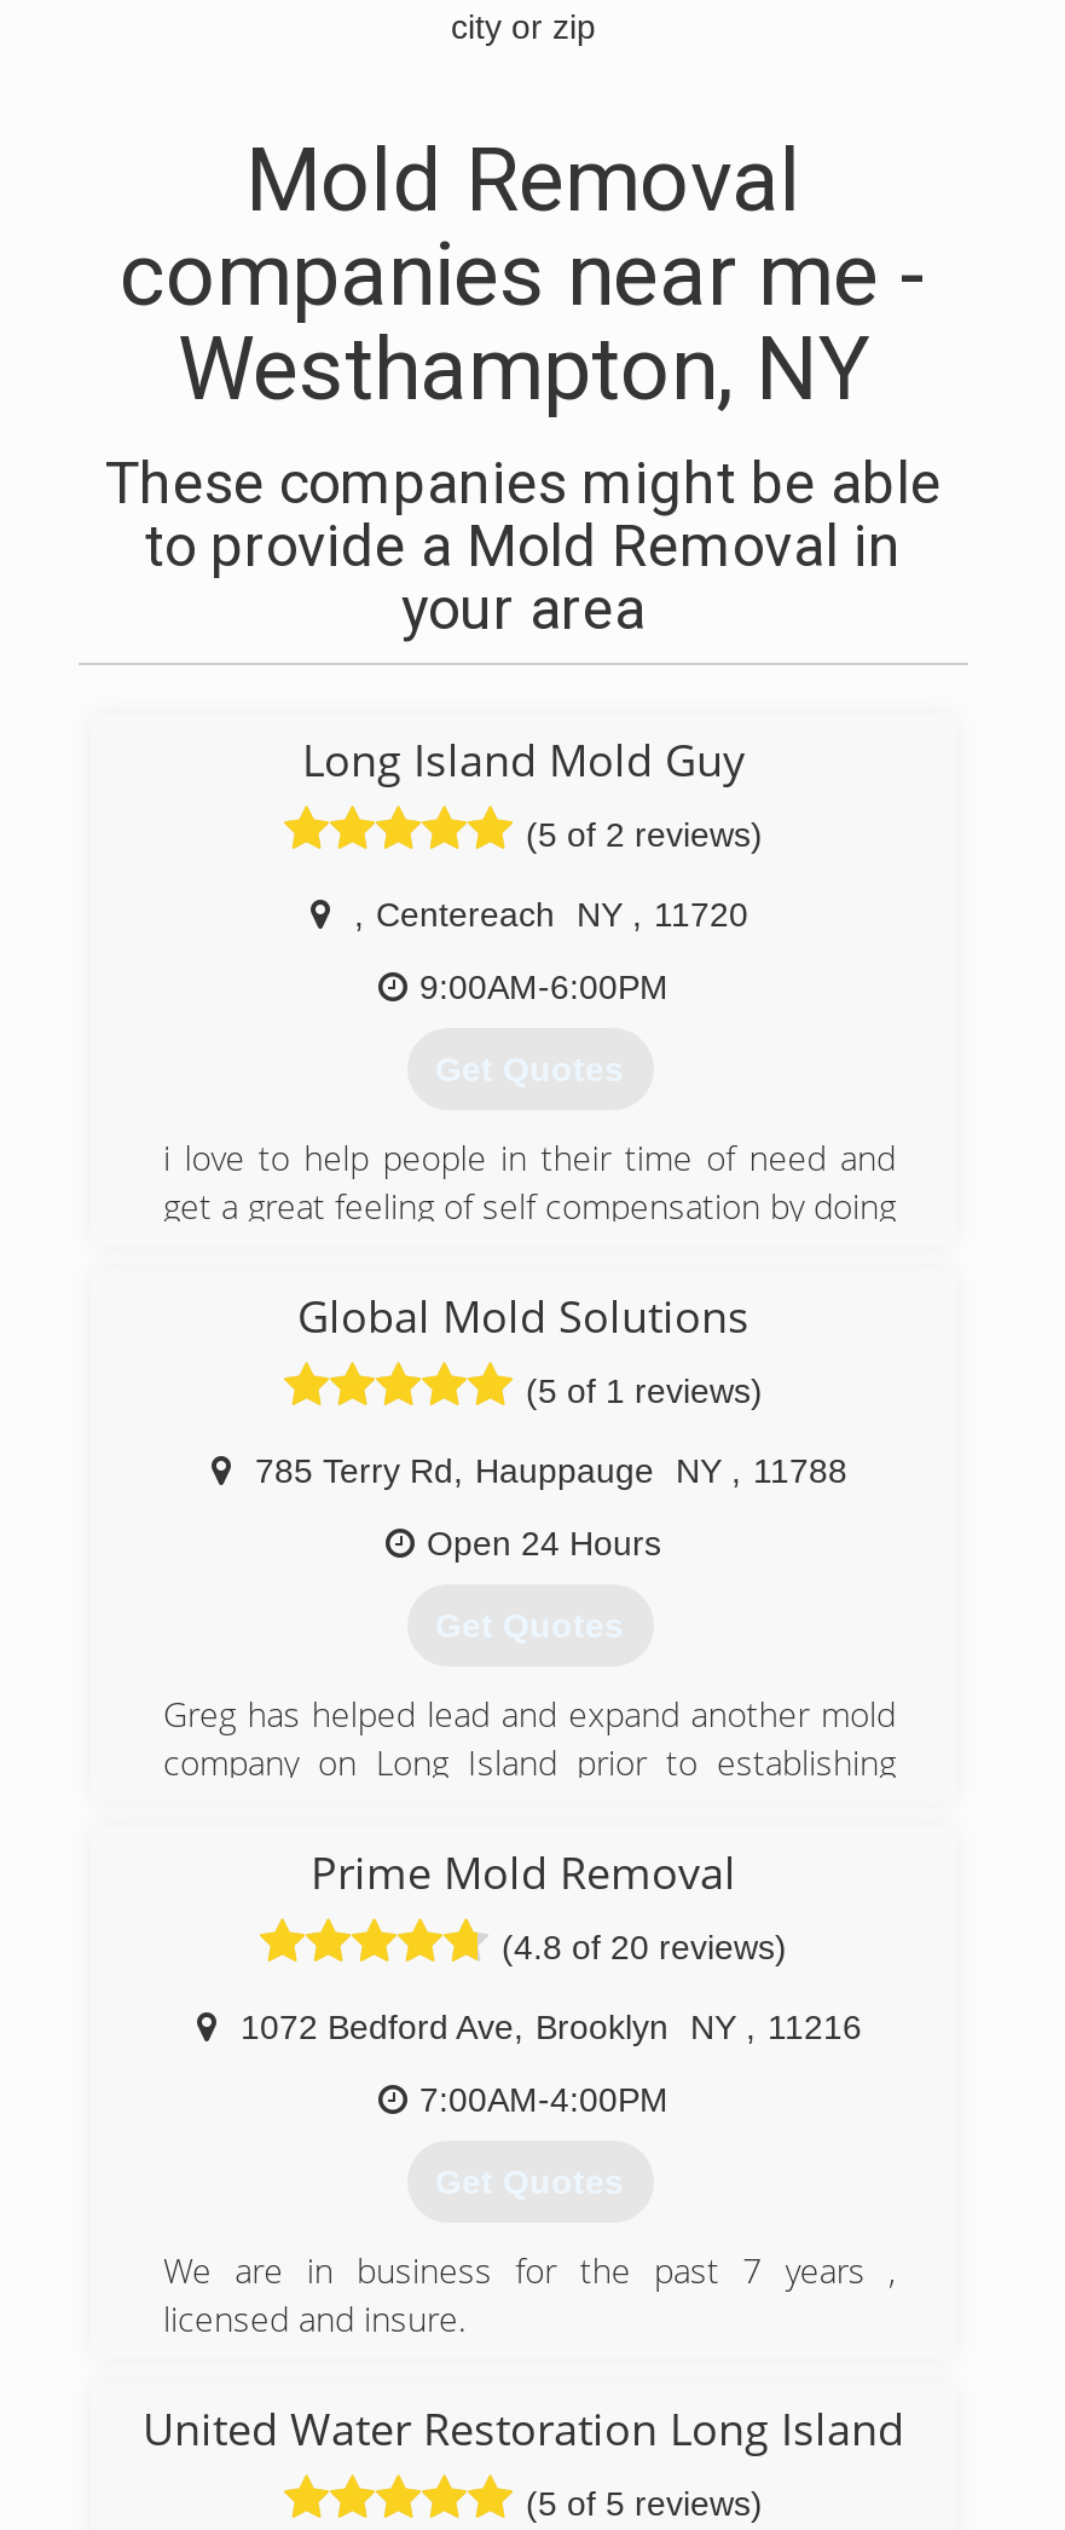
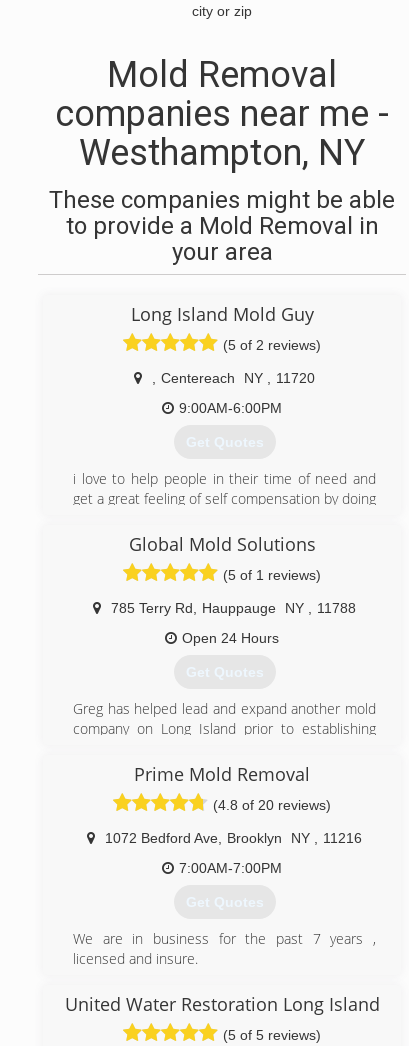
- 7:00AM-4:00PM
+ 7:00AM-7:00PM
